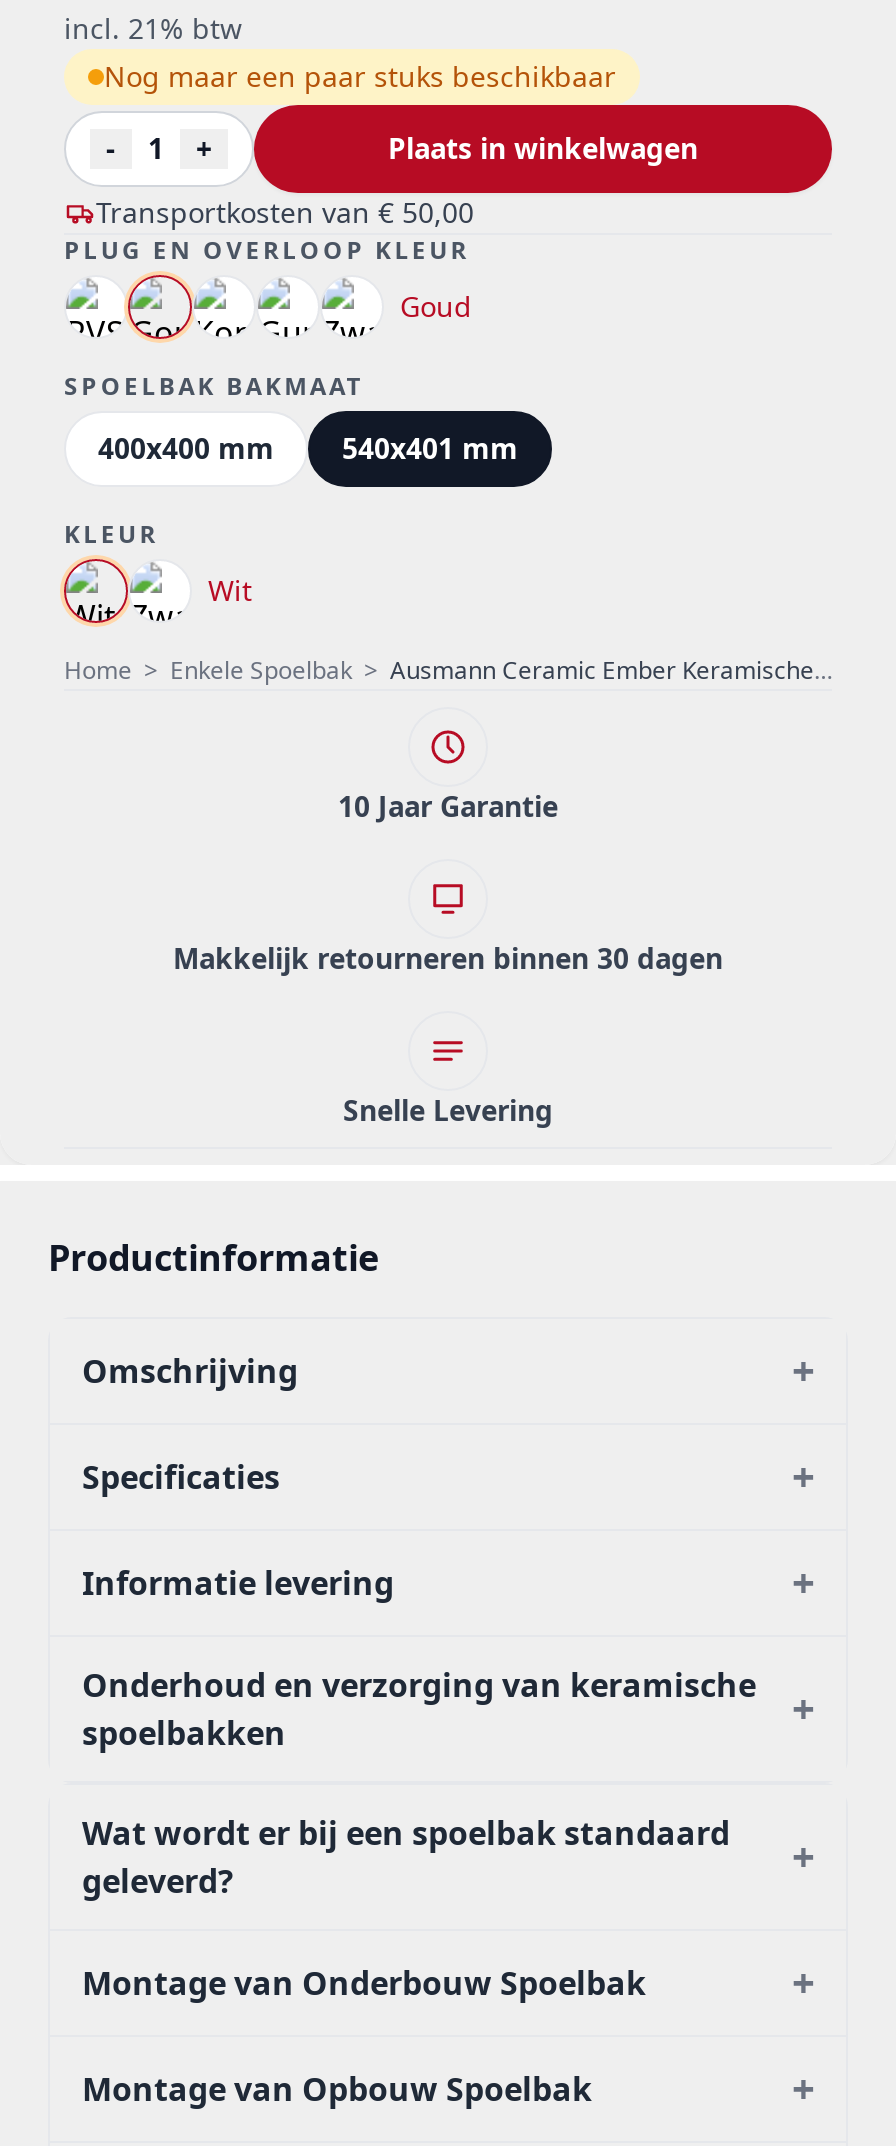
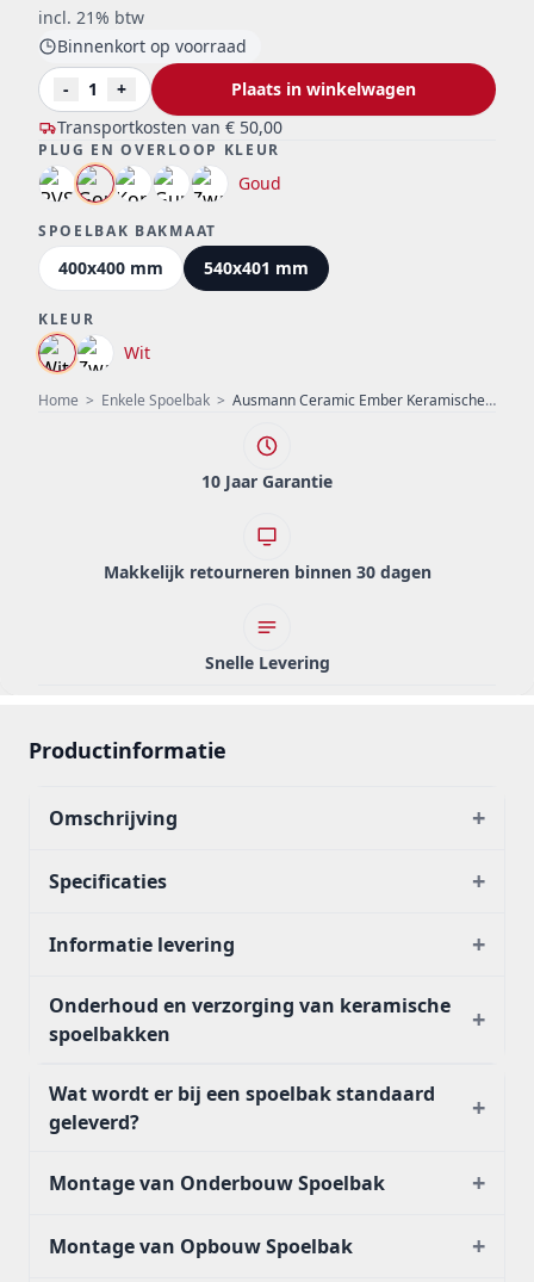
- Nog maar een paar stuks beschikbaar
+ Binnenkort op voorraad
